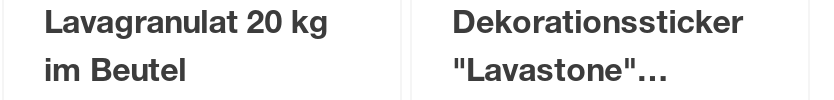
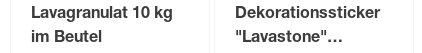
- Lavagranulat 20 kg
+ Lavagranulat 10 kg
